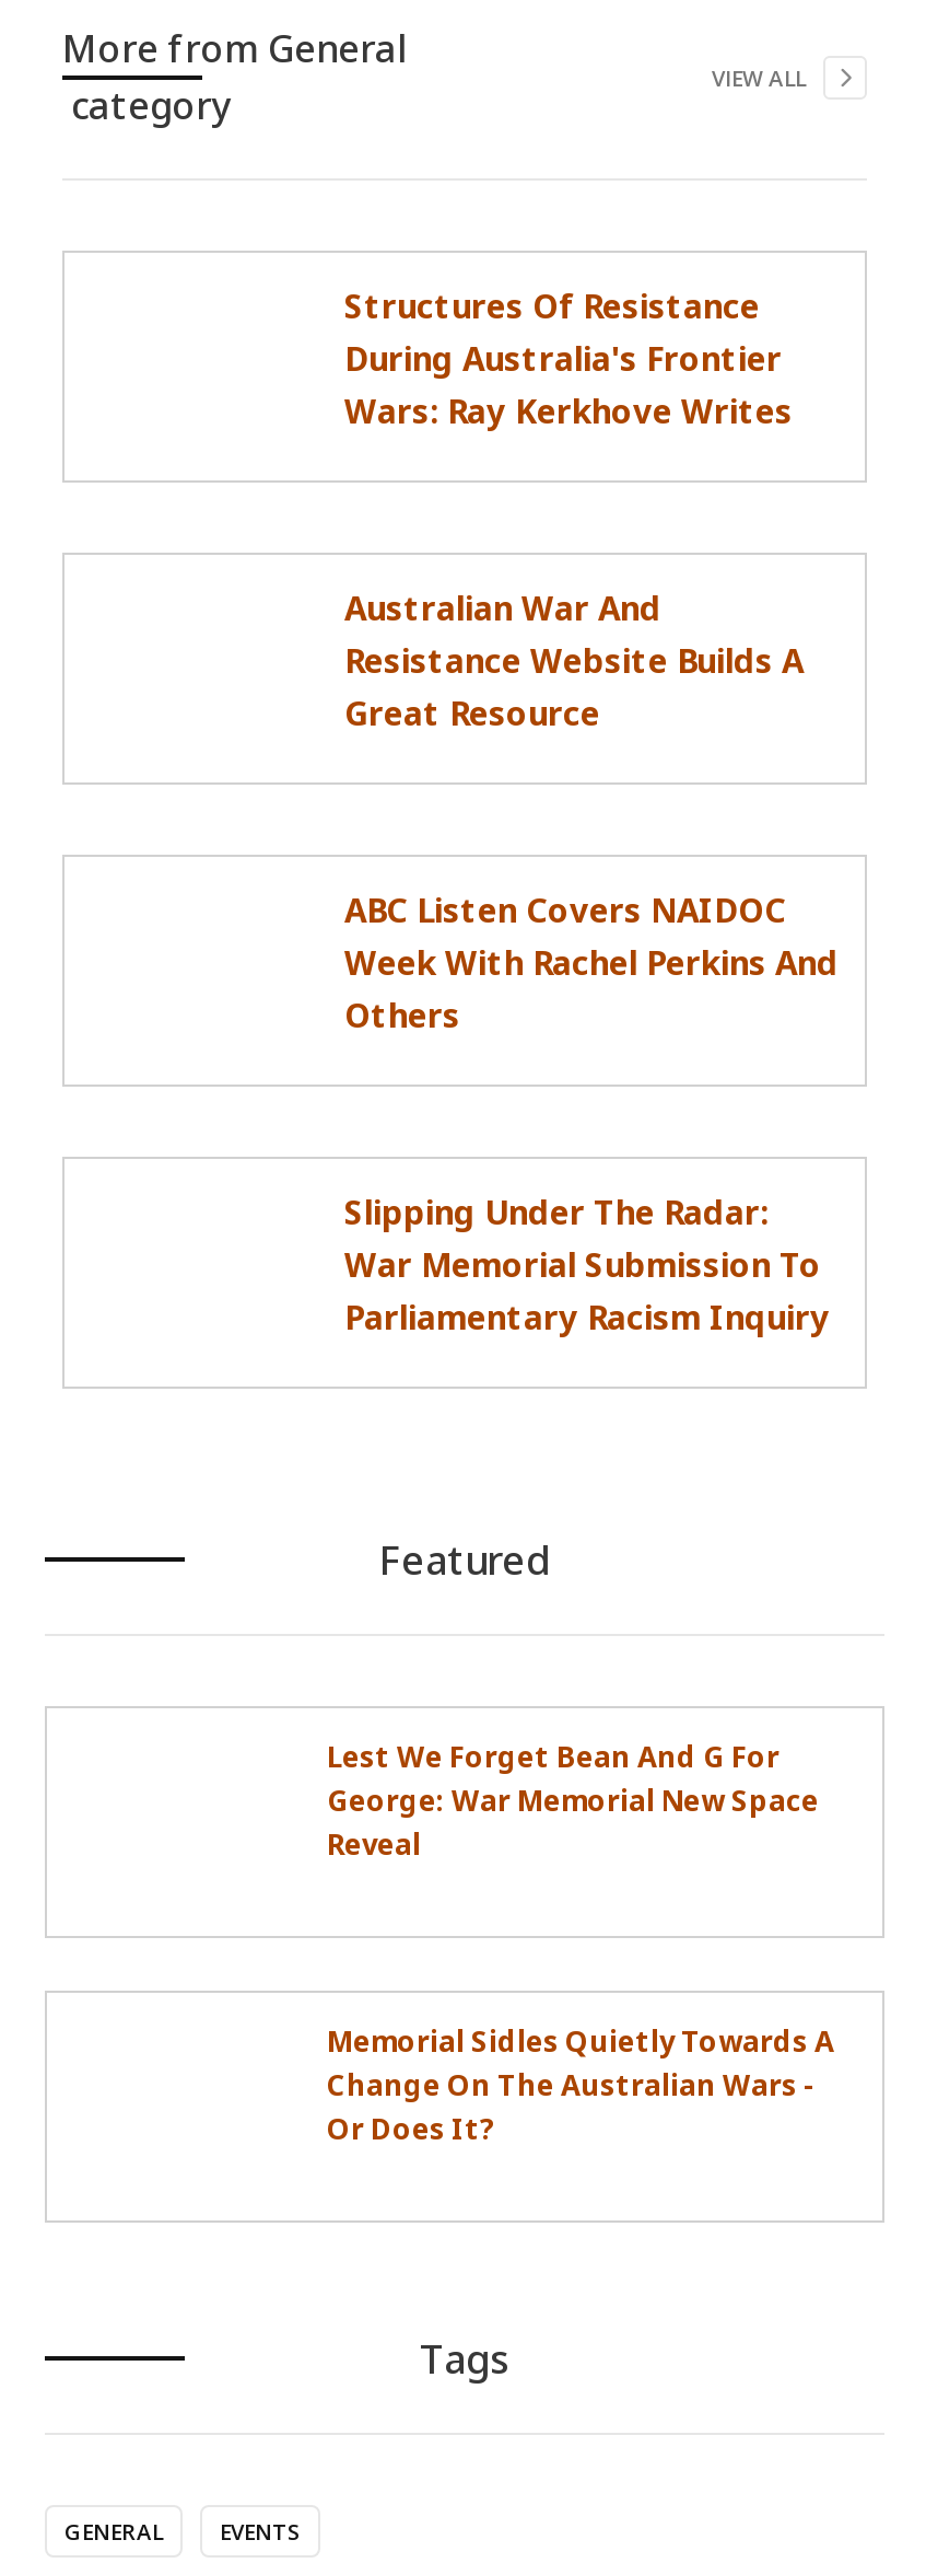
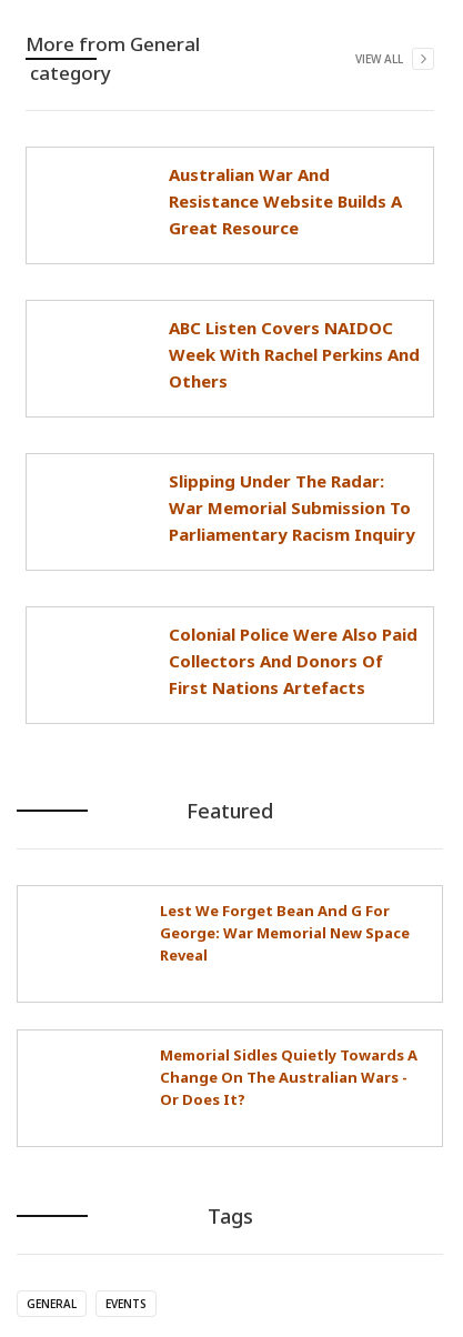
- Structures Of Resistance
- During Australia's Frontier
- Wars: Ray Kerkhove Writes

moved up: Australian War And | Resistance Website Builds A | Great Resource | ... | War Memorial Submission To | Parliamentary Racism Inquiry

+ Colonial Police Were Also Paid
+ Collectors And Donors Of
+ First Nations Artefacts
